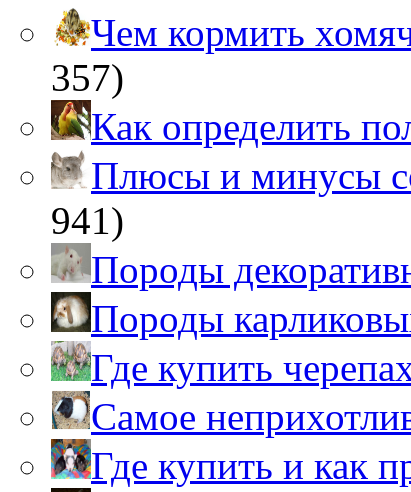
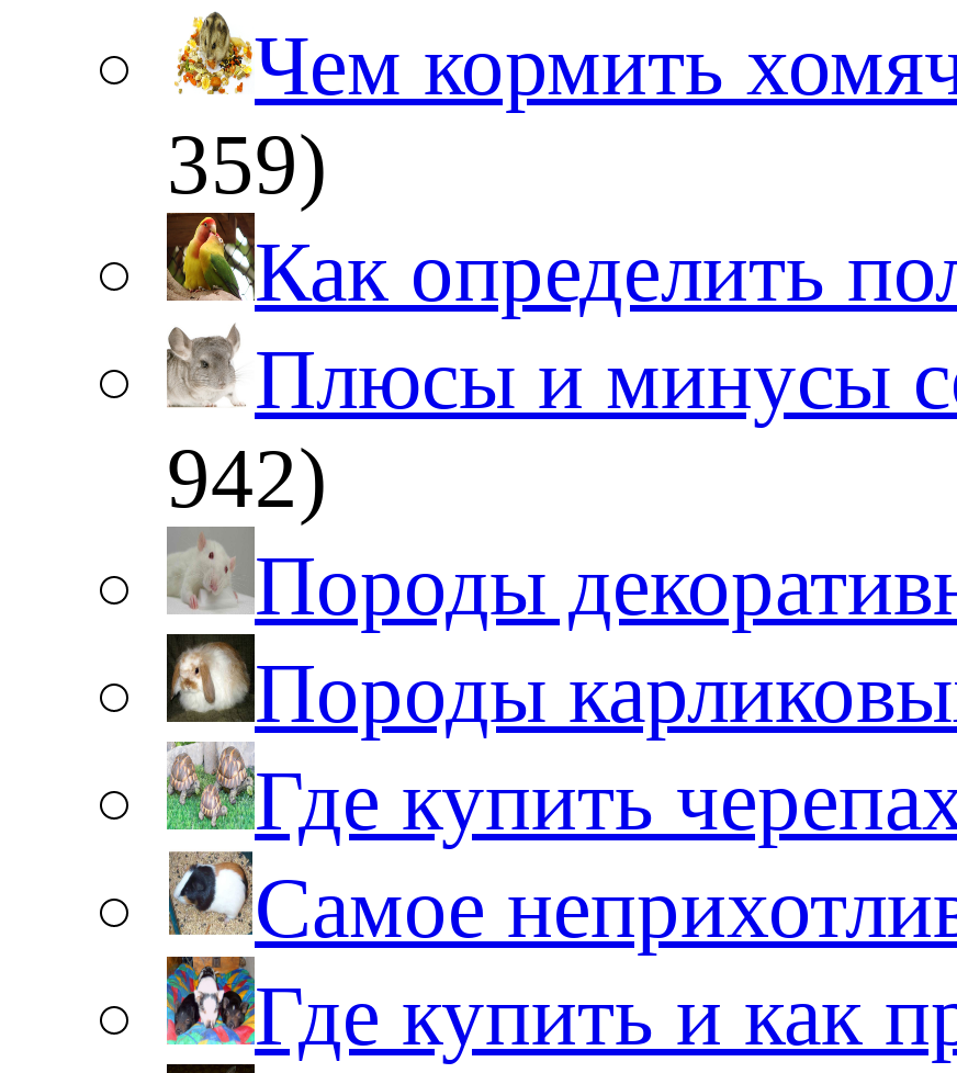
- 357)
+ 359)

- 941)
+ 942)
